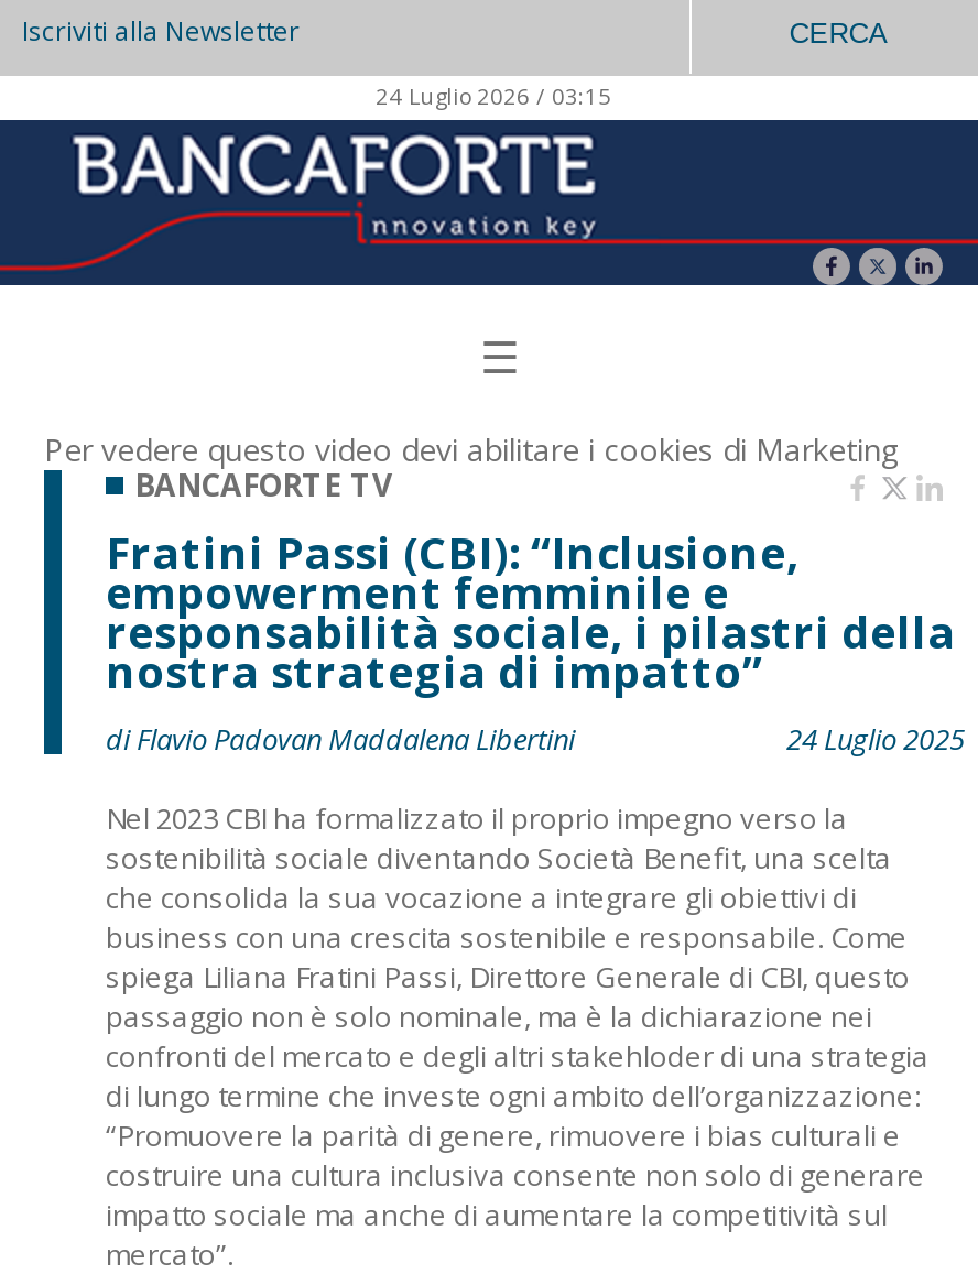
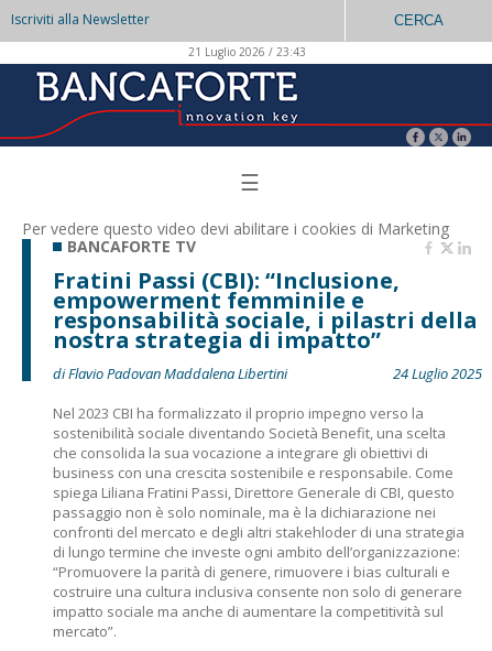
- 24 Luglio 2026 / 03:15
+ 21 Luglio 2026 / 23:43
